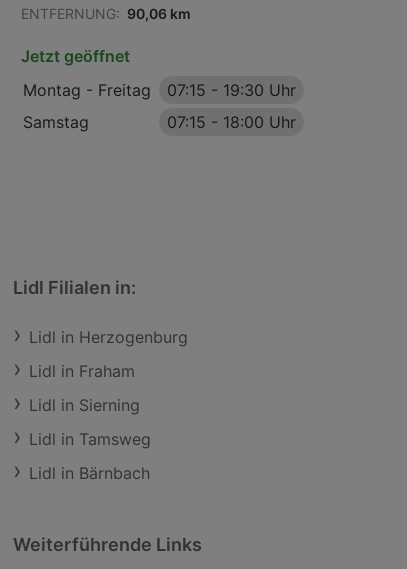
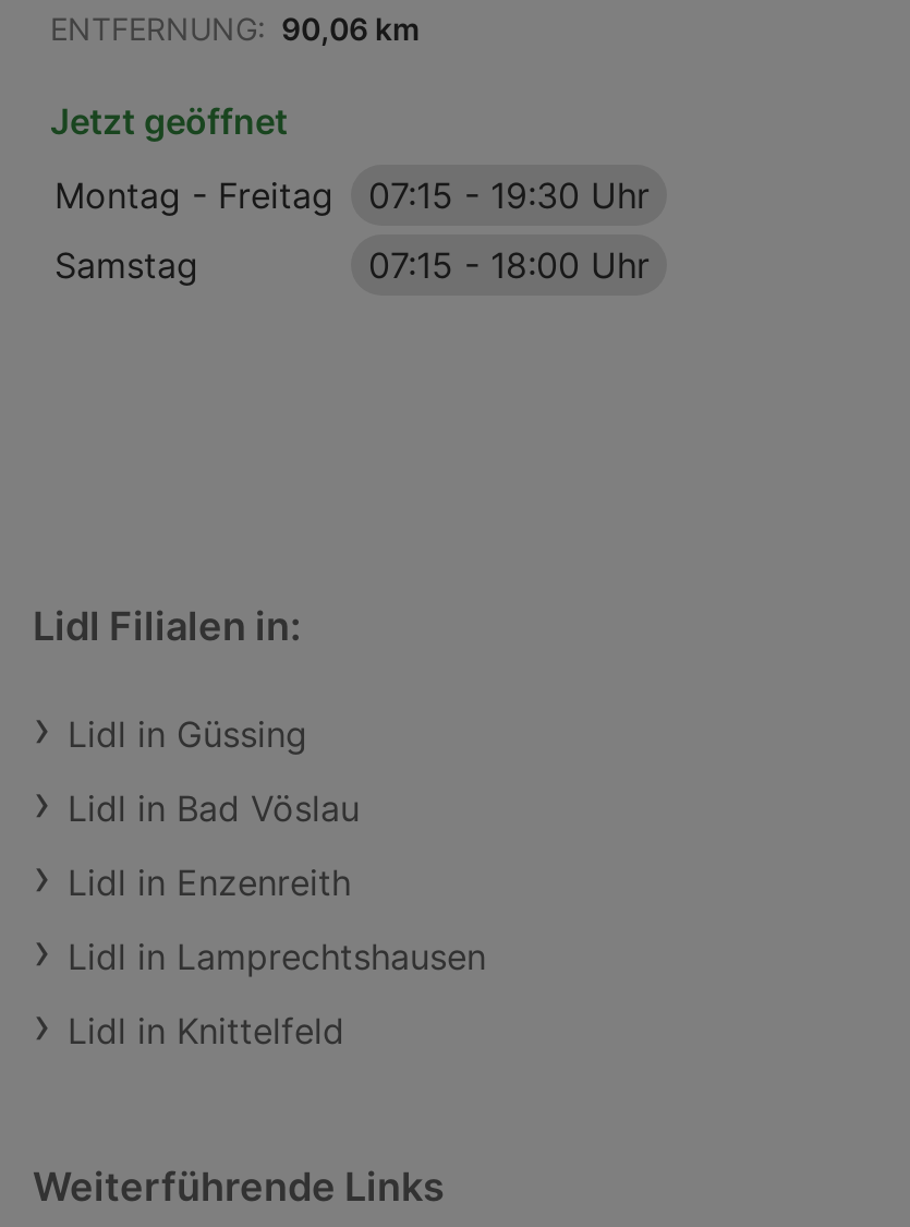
- Lidl in Herzogenburg
+ Lidl in Güssing

- Lidl in Fraham
+ Lidl in Bad Vöslau

- Lidl in Sierning
+ Lidl in Enzenreith

- Lidl in Tamsweg
+ Lidl in Lamprechtshausen

- Lidl in Bärnbach
+ Lidl in Knittelfeld
